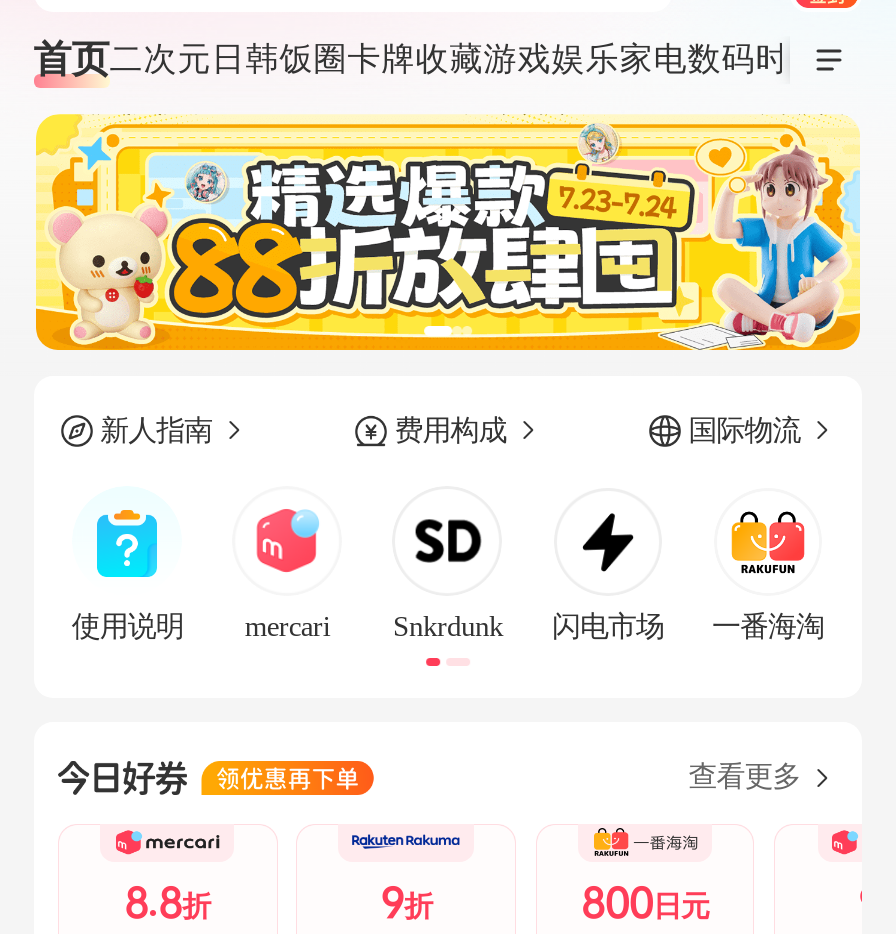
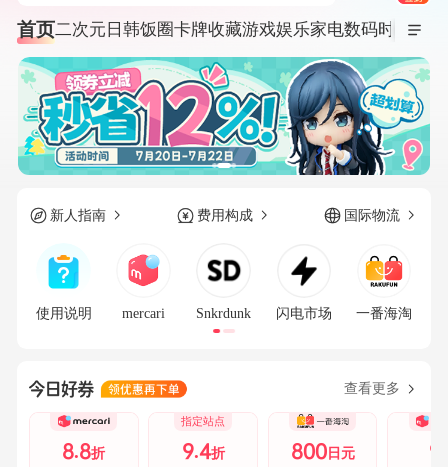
- [image]
+ [image]

- 9折
+ 指定站点
+ 9.4折
